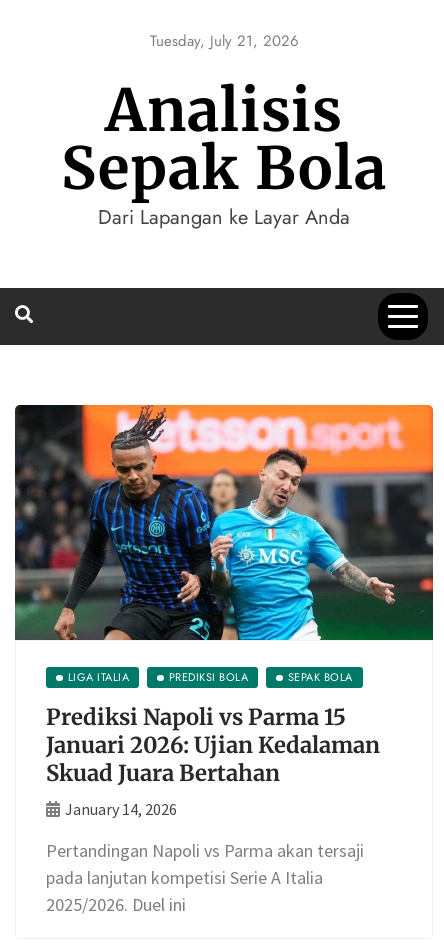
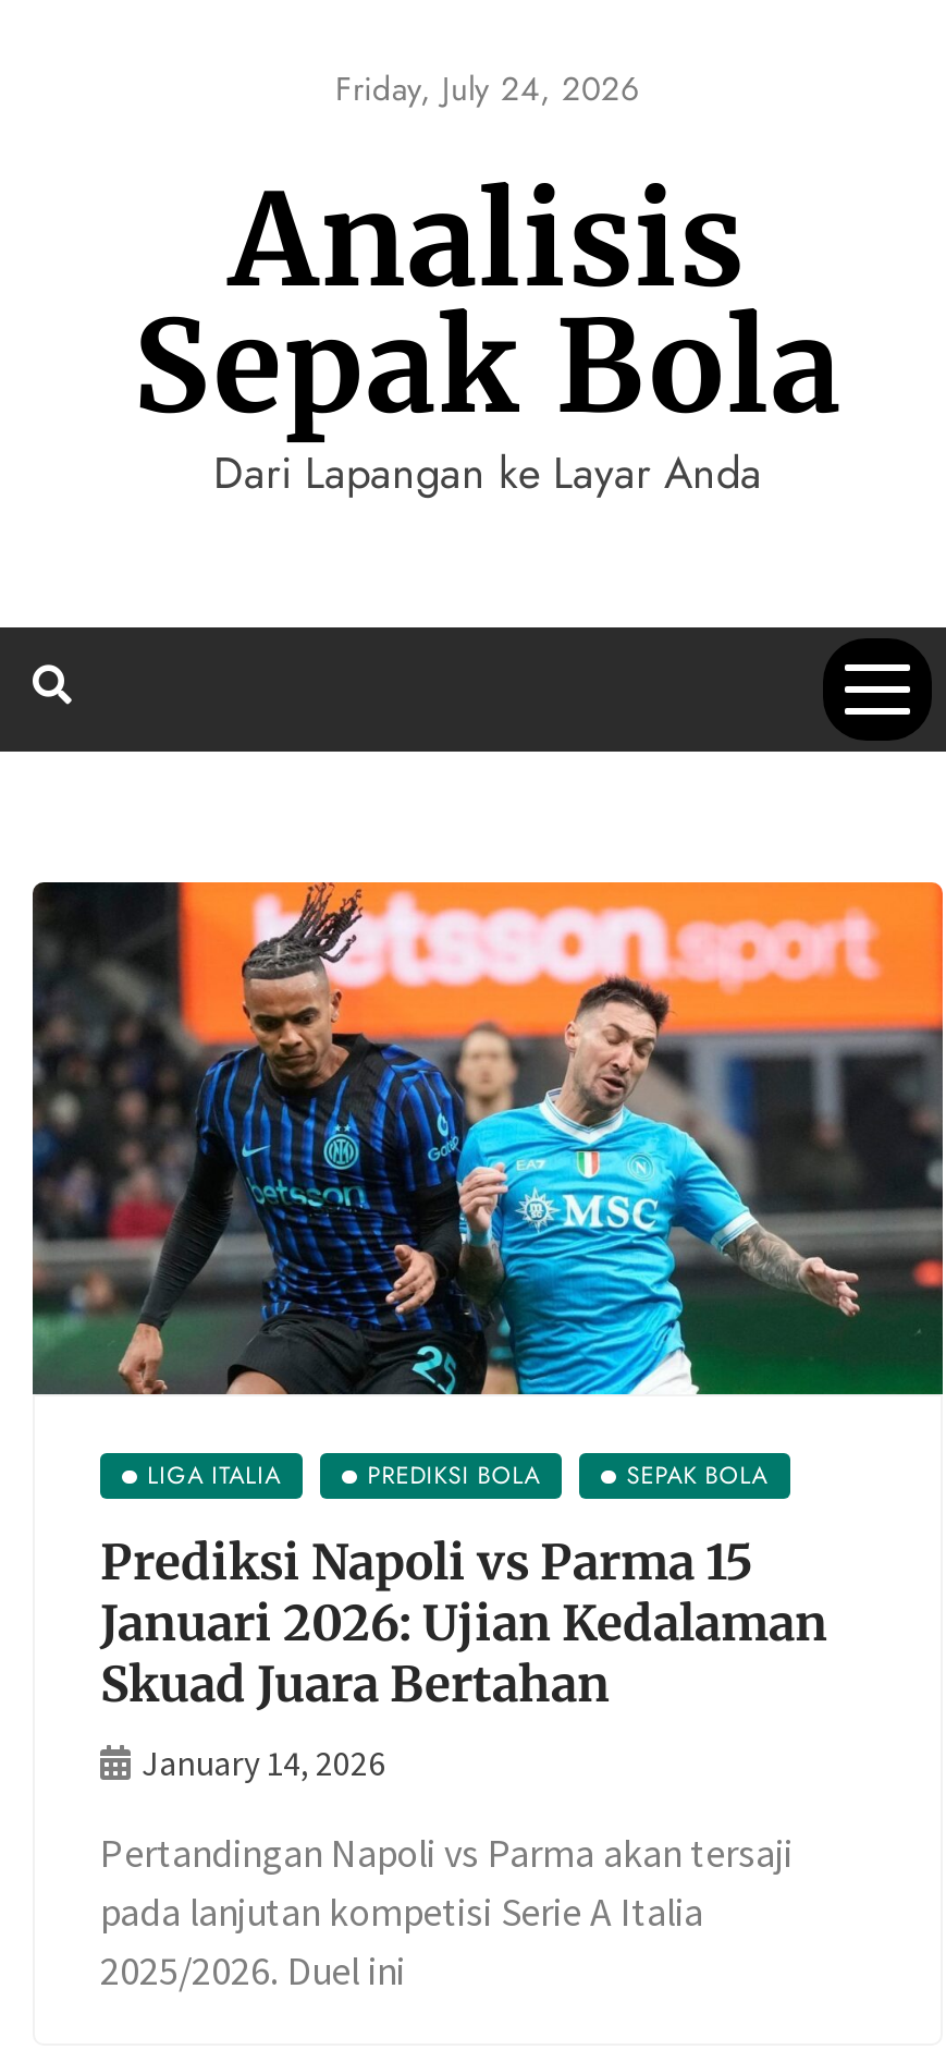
- Tuesday, July 21, 2026
+ Friday, July 24, 2026
